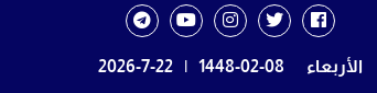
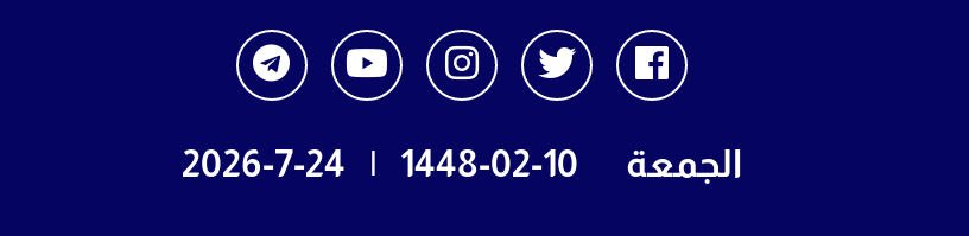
- 2026-7-22
+ 2026-7-24

- الأربعاء
- 1448-02-08
+ الجمعة
+ 1448-02-10
